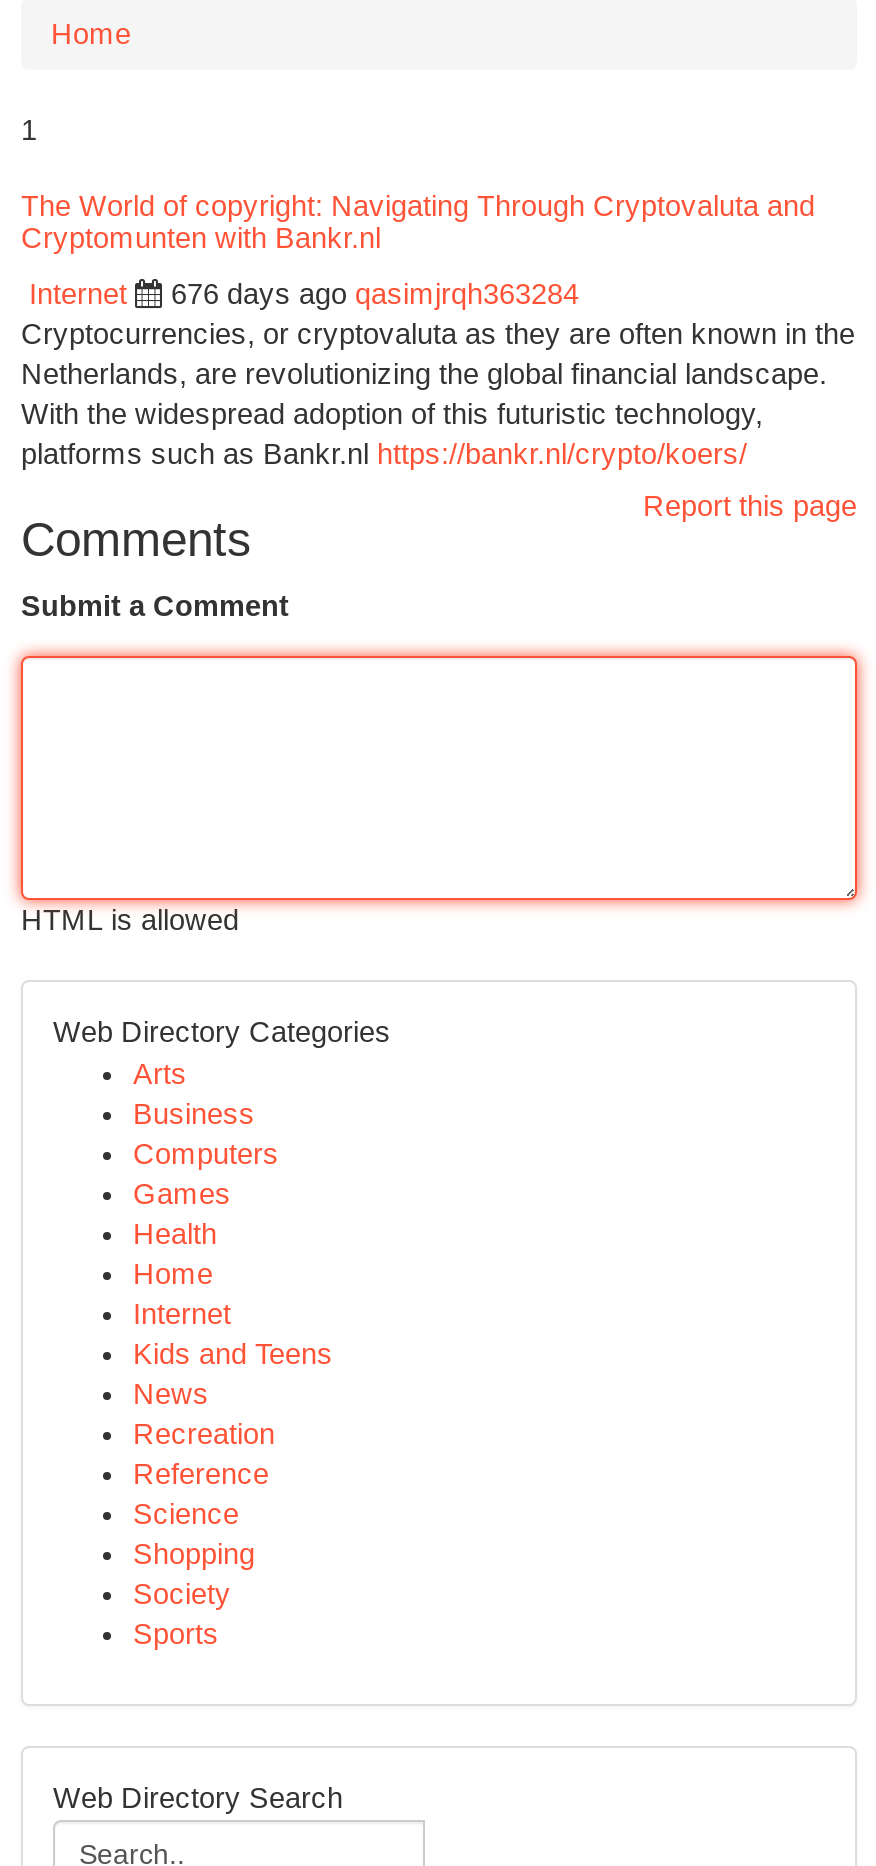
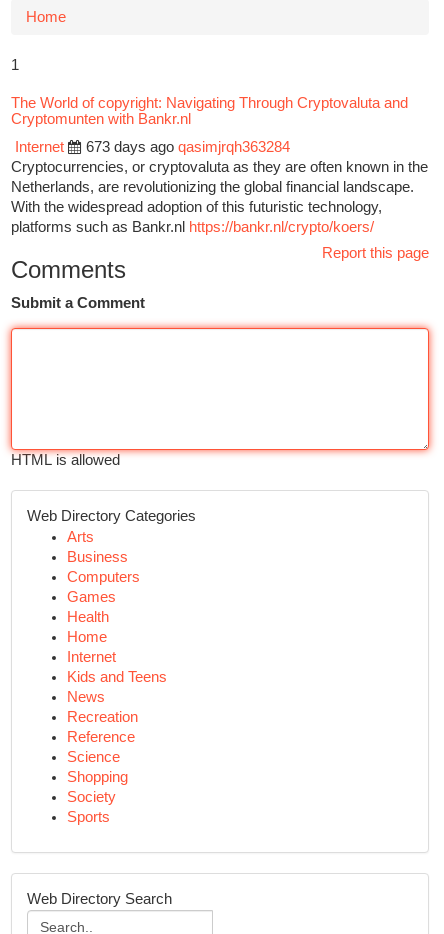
- 676 days ago qasimjrqh363284
+ 673 days ago qasimjrqh363284
